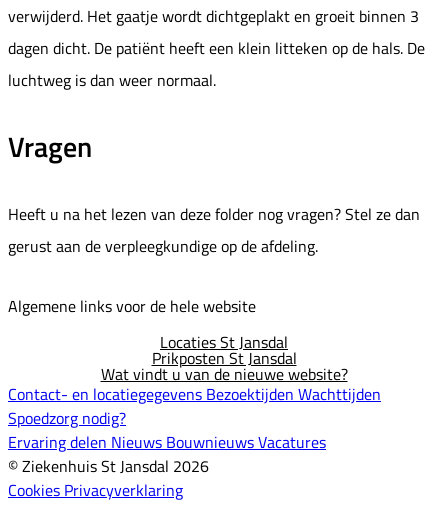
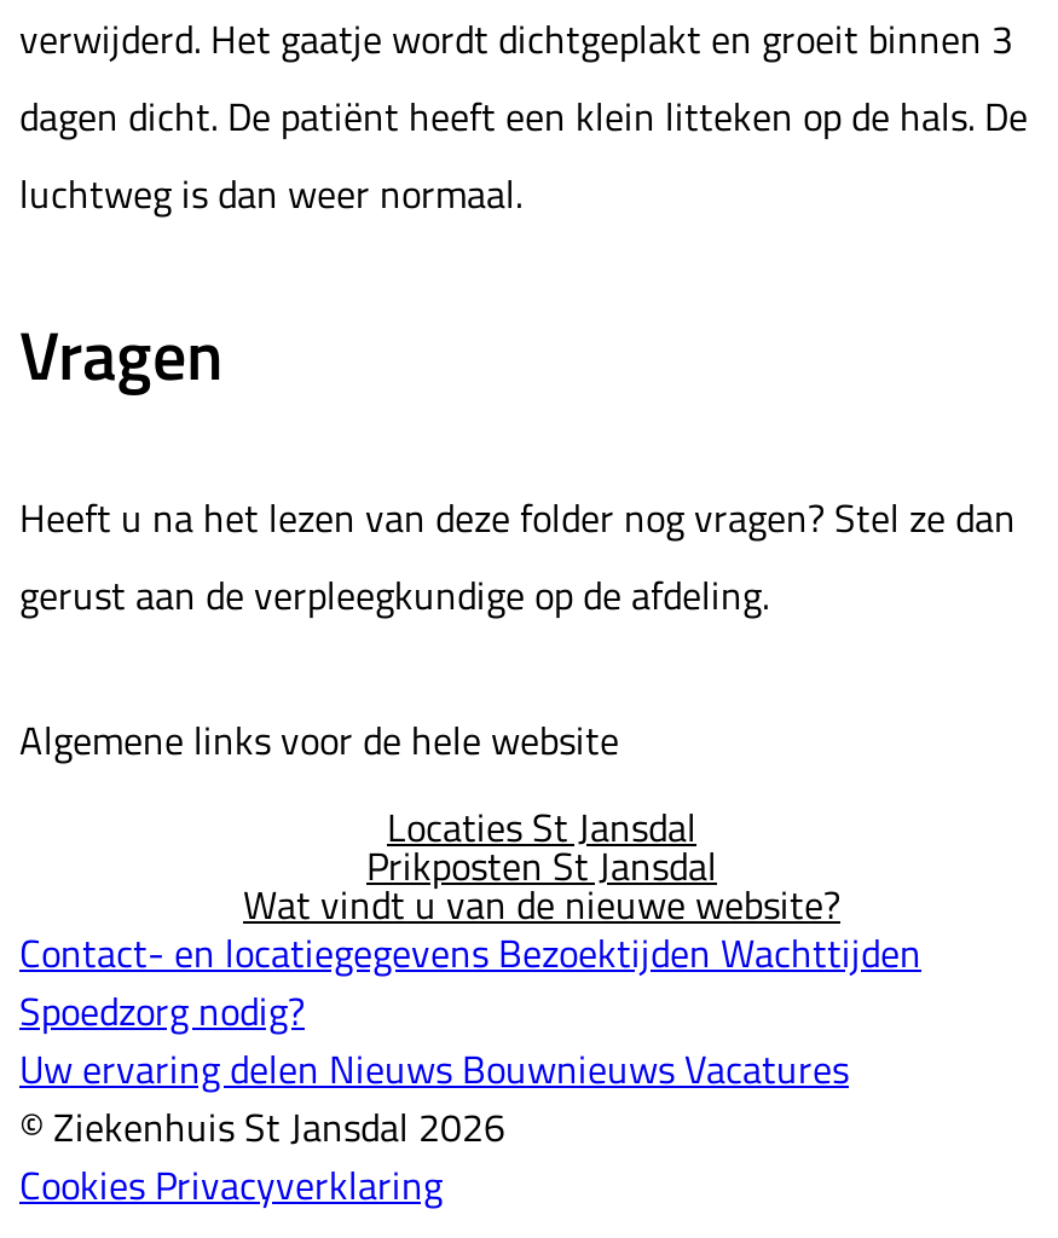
- Ervaring delen Nieuws Bouwnieuws Vacatures
+ Uw ervaring delen Nieuws Bouwnieuws Vacatures
